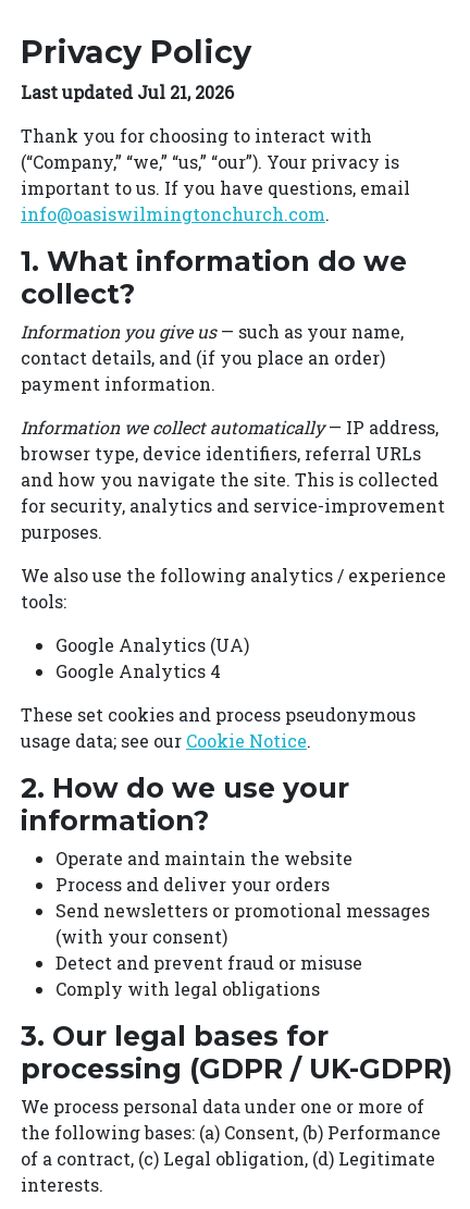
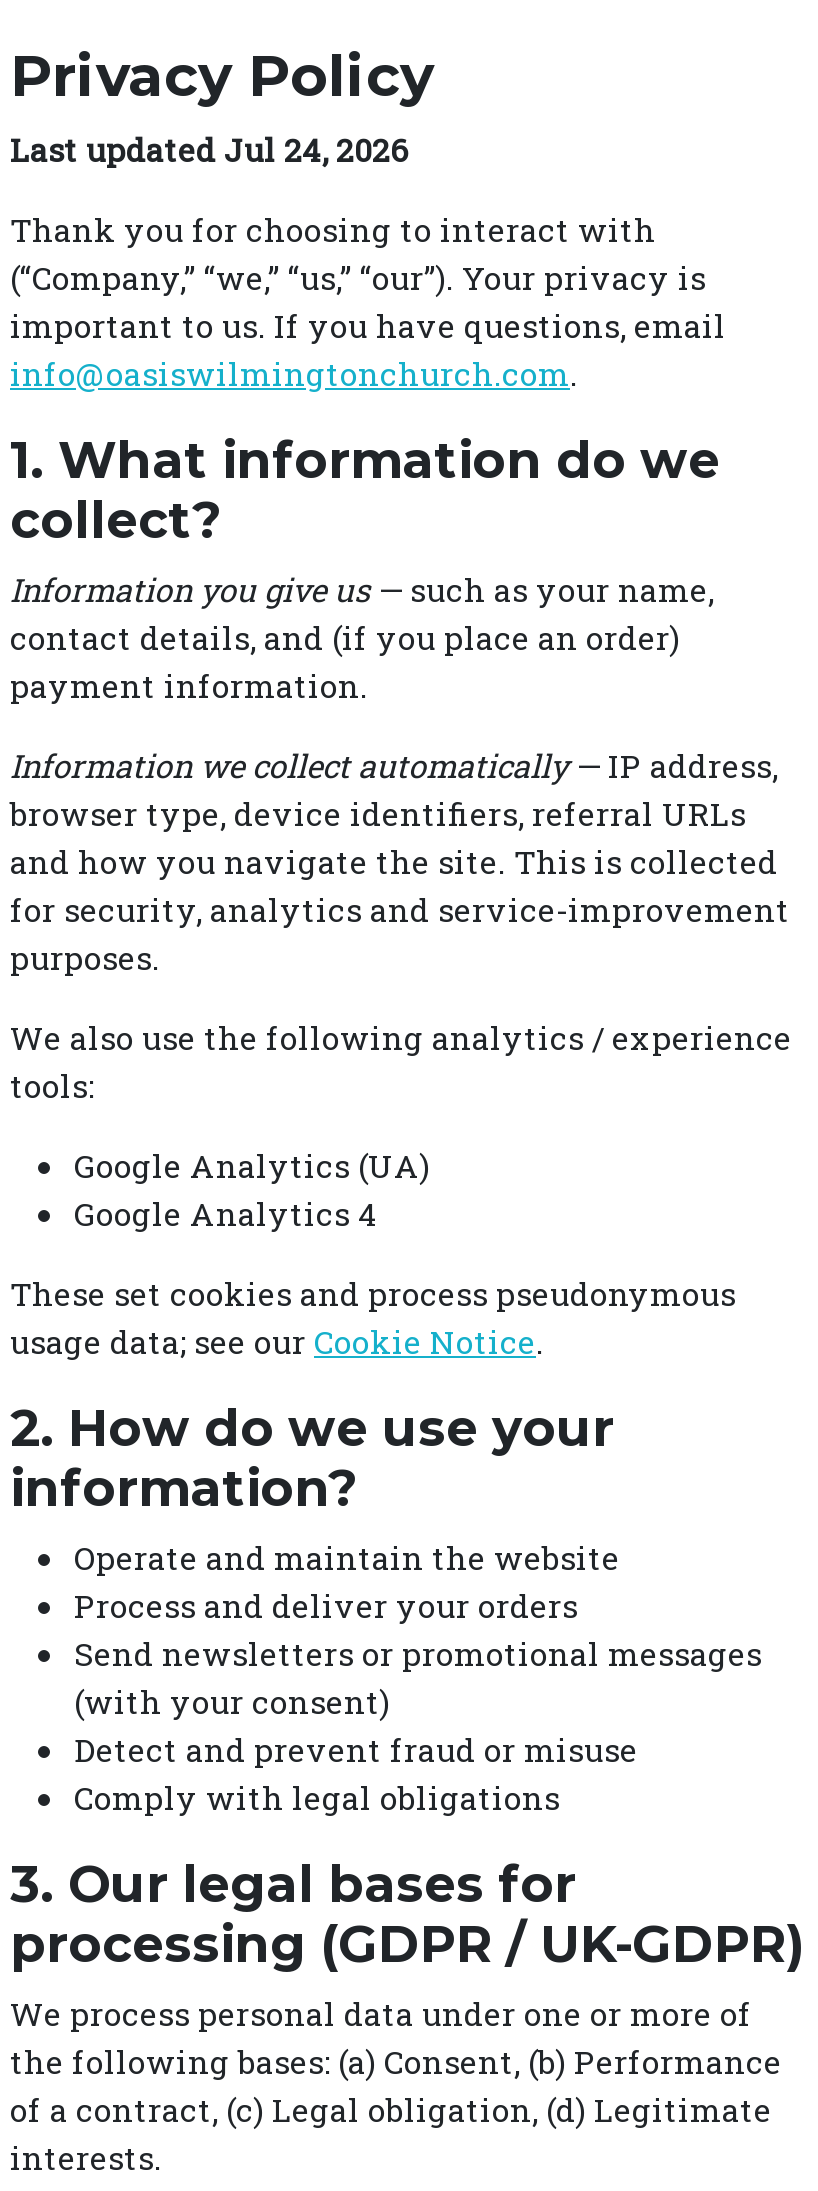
- Last updated Jul 21, 2026
+ Last updated Jul 24, 2026
